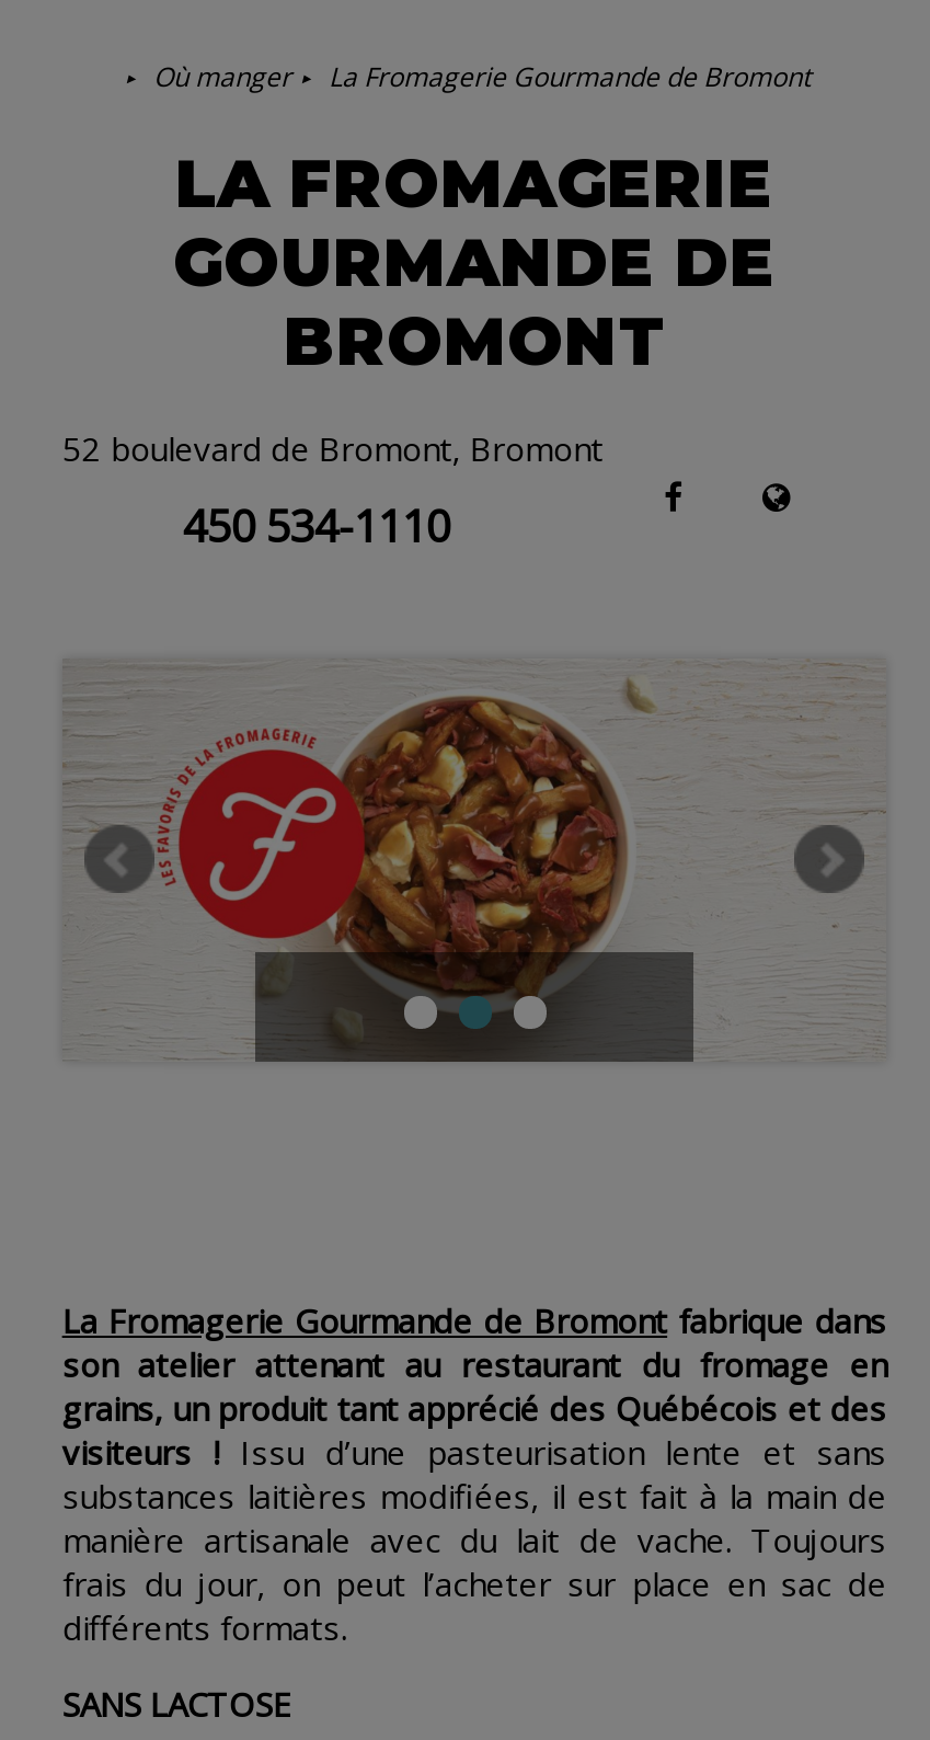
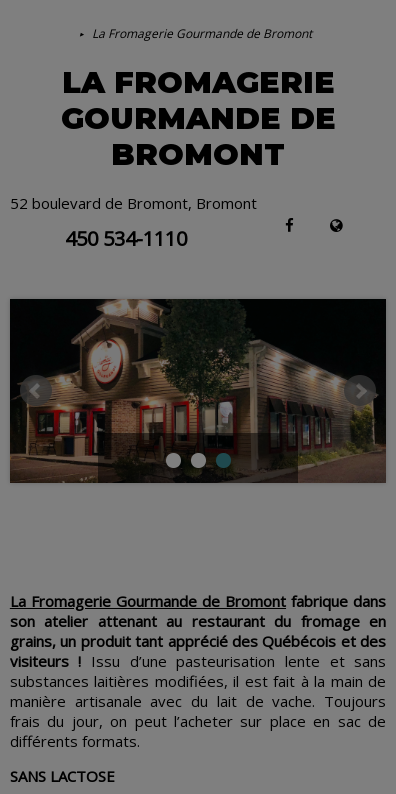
- Où manger

- [image]
+ [image]
